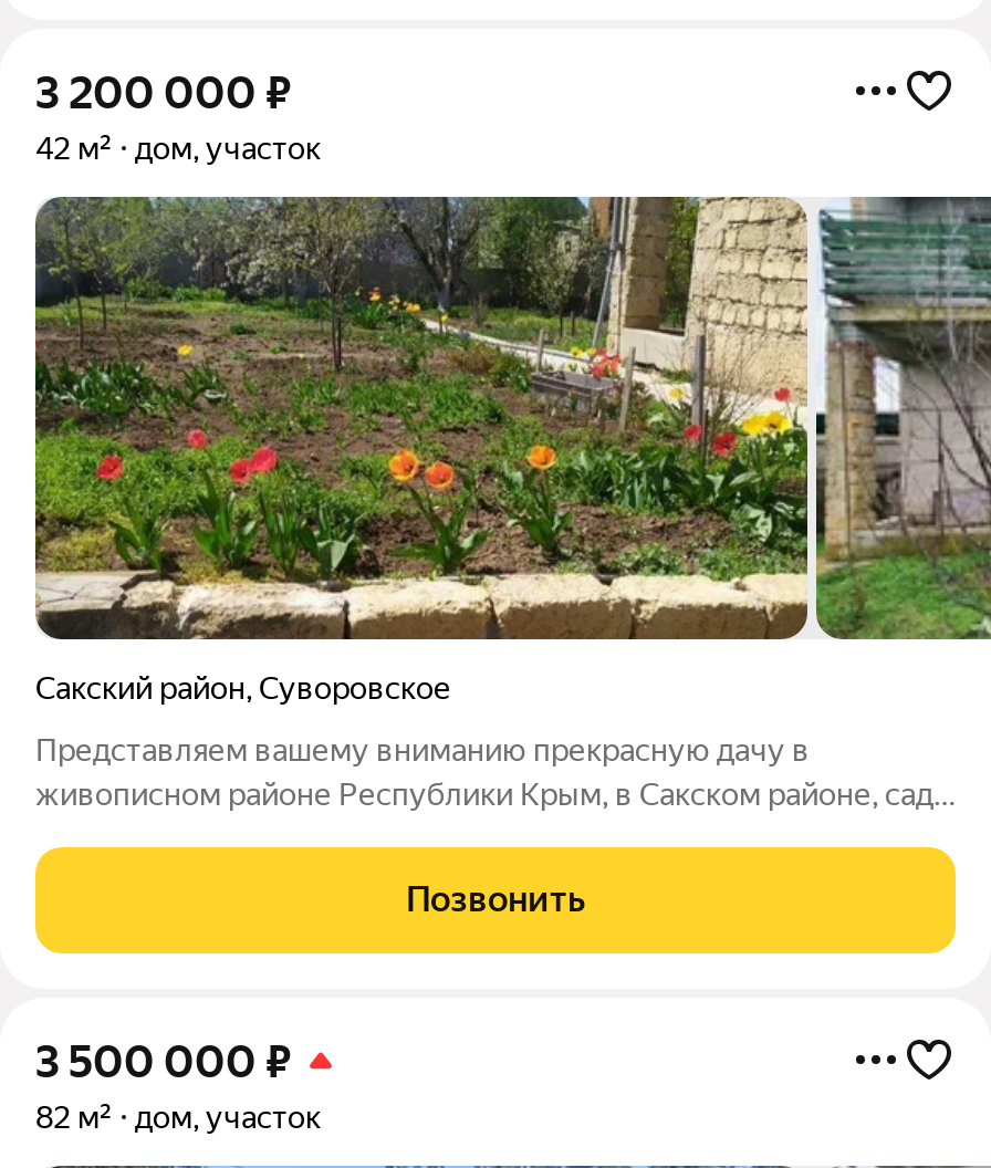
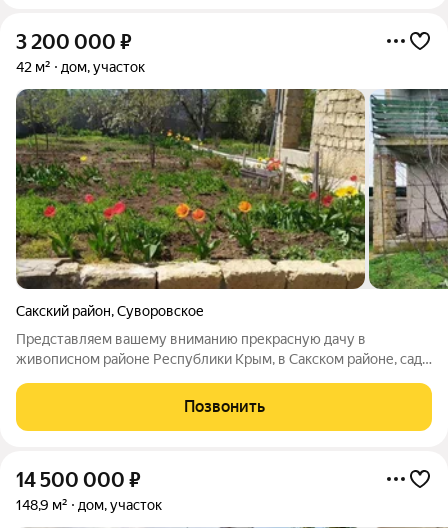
- 3 500 000 ₽
+ 14 500 000 ₽

- 82 м² дом, участок
+ 148,9 м² дом, участок
